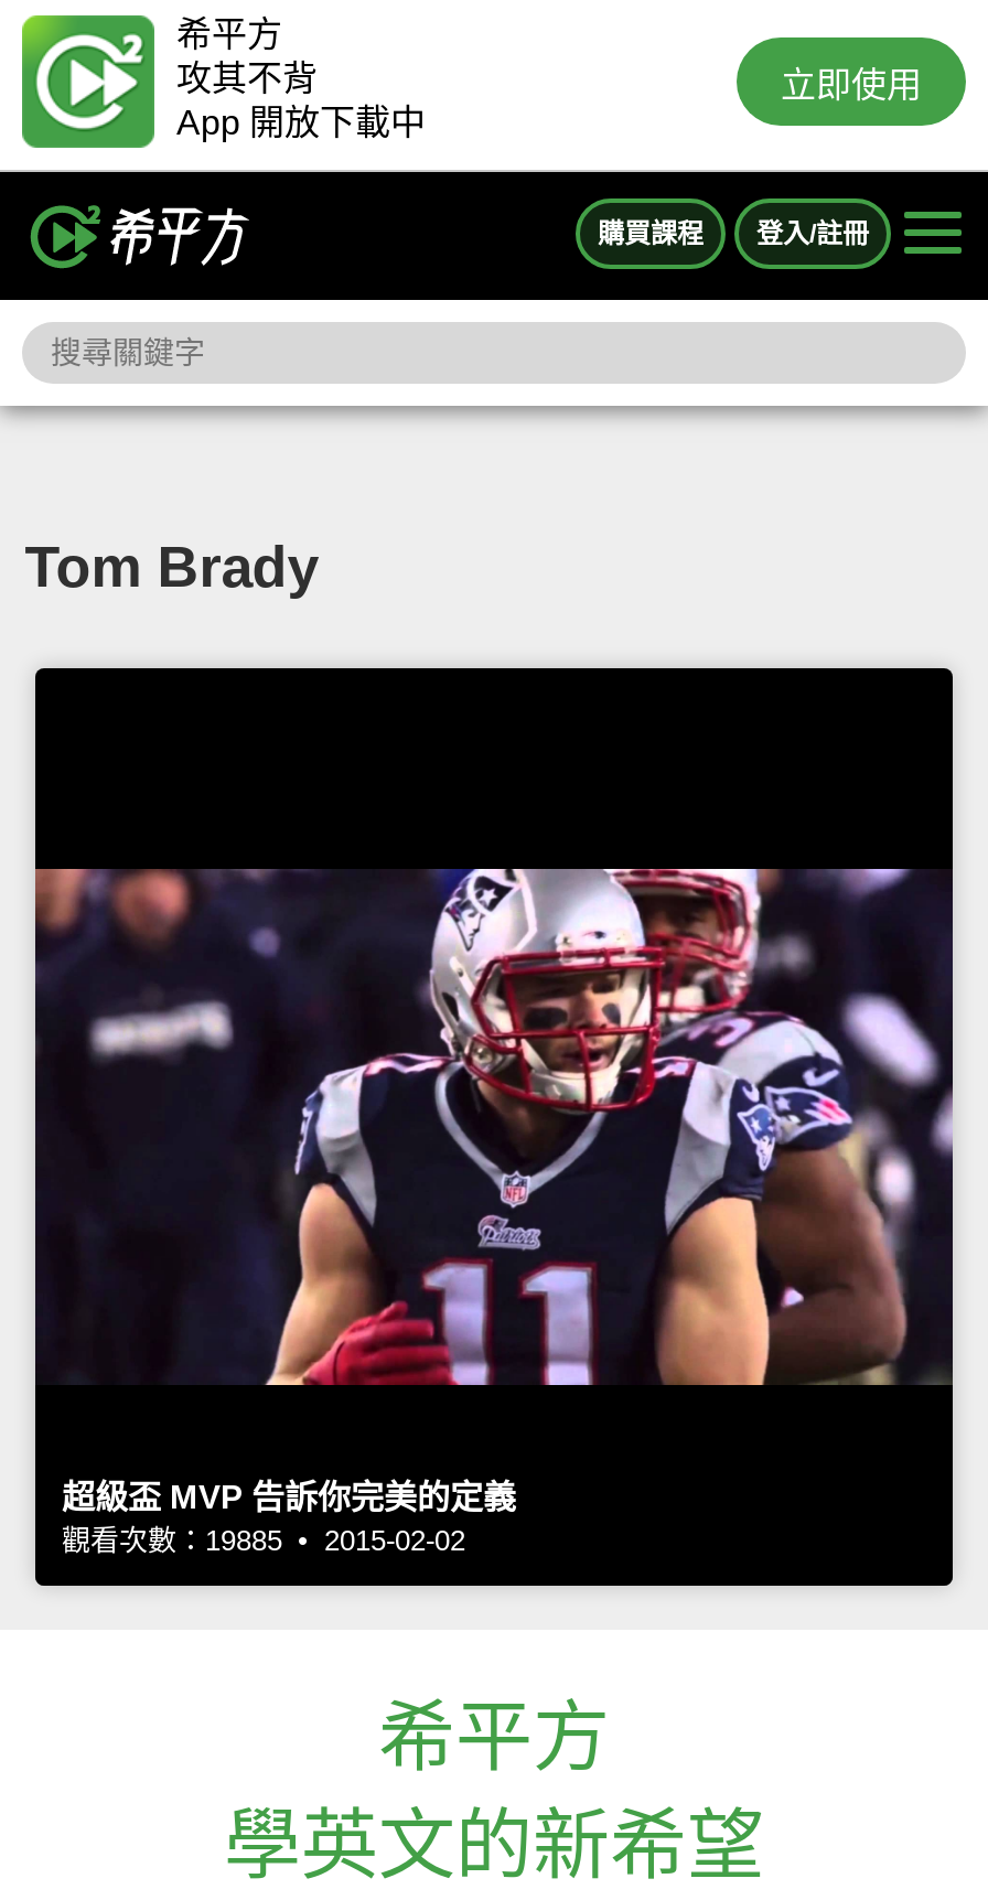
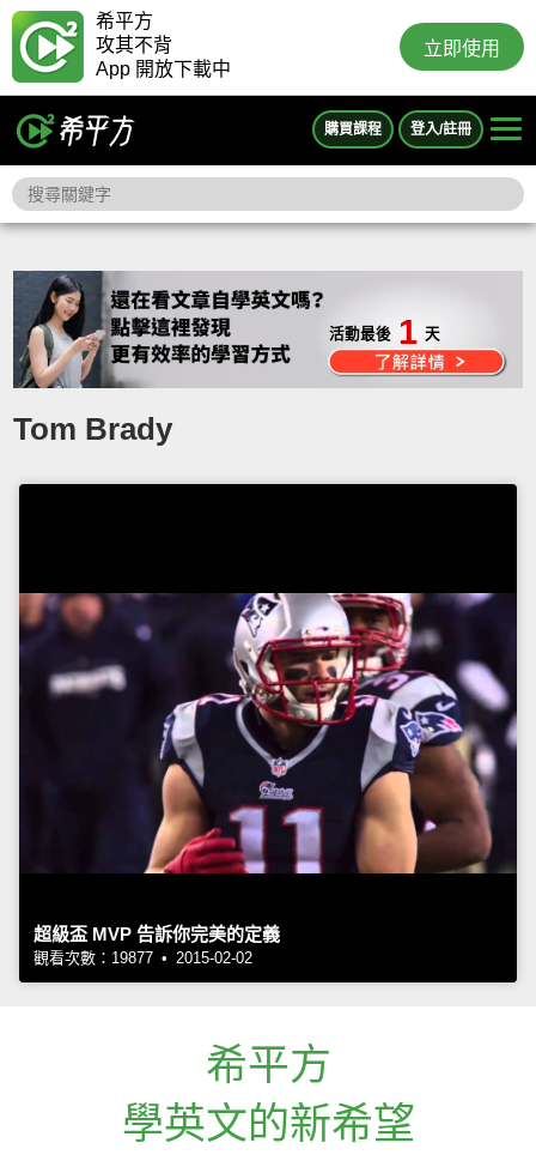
+ 活動最後 1 天

- 觀看次數：19885 • 2015-02-02
+ 觀看次數：19877 • 2015-02-02
